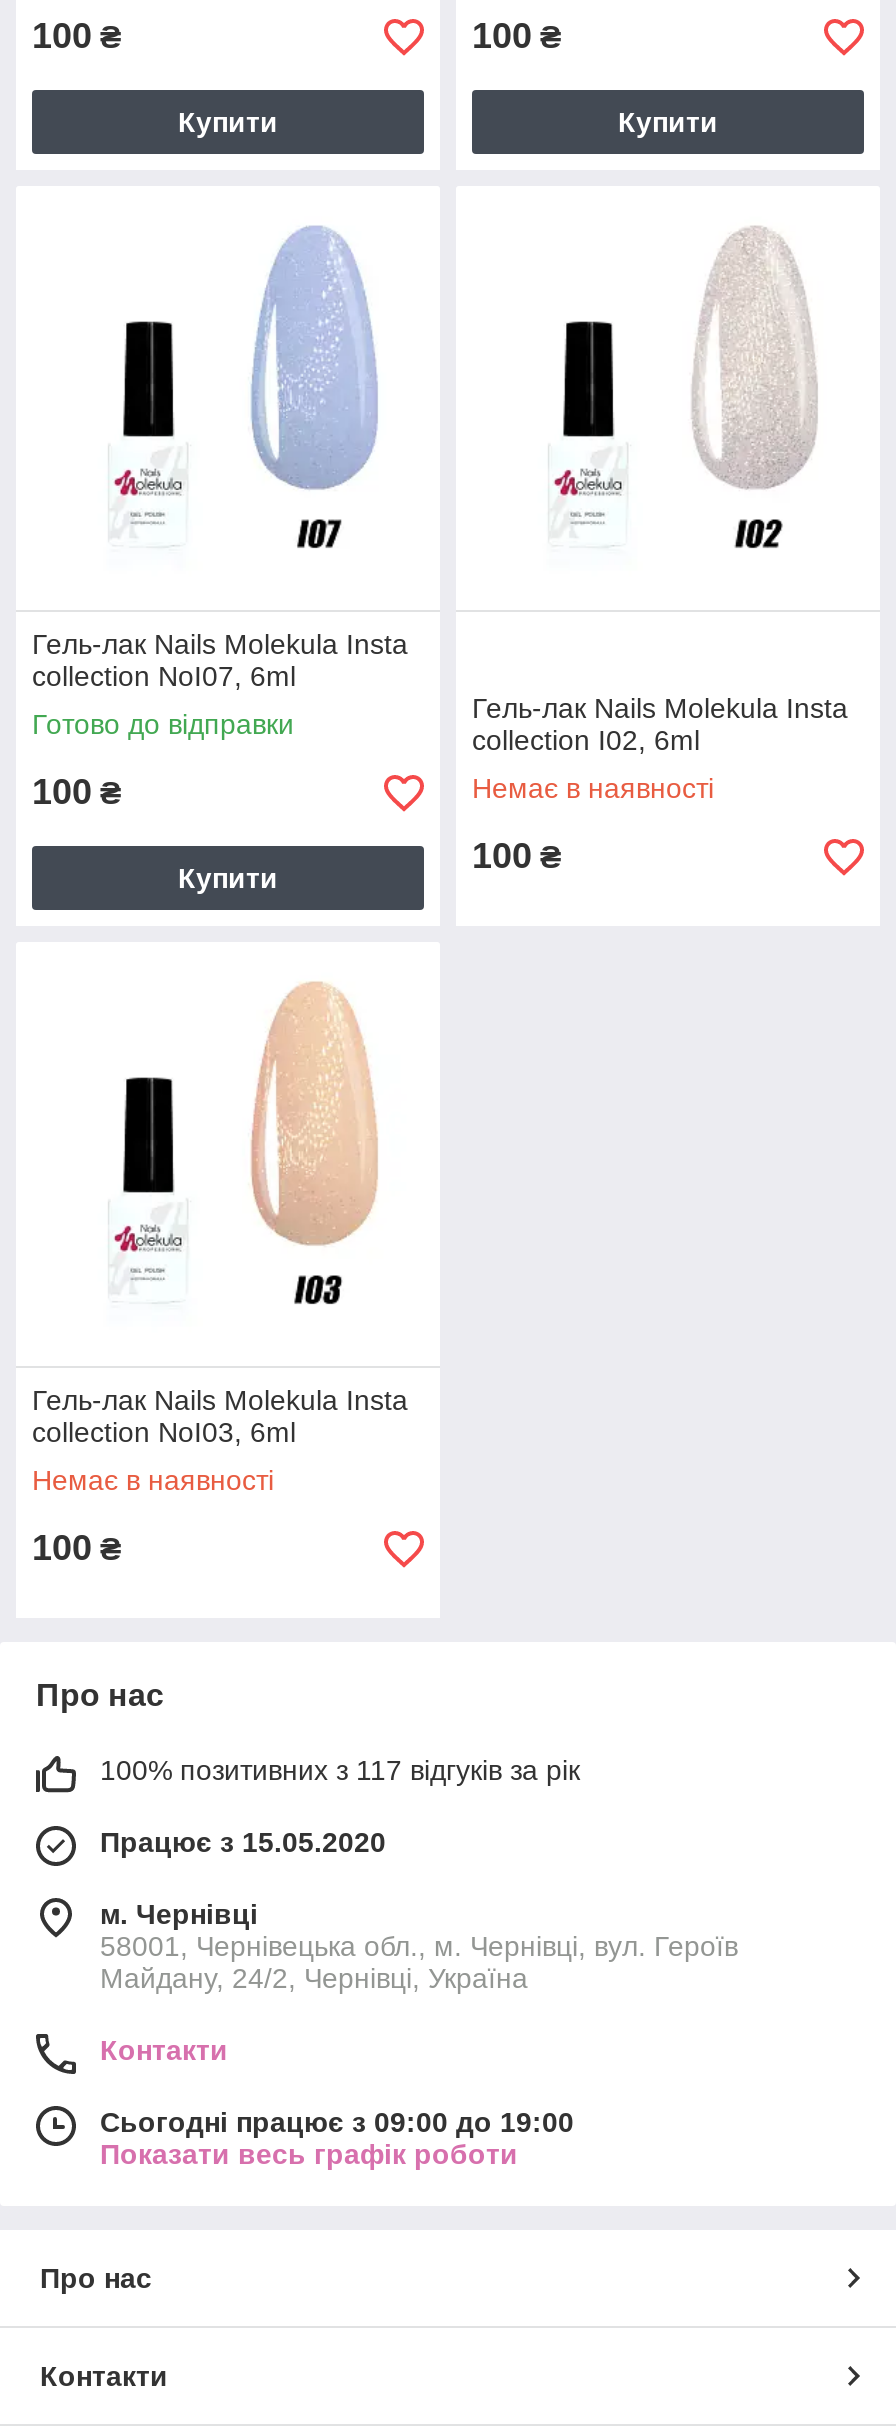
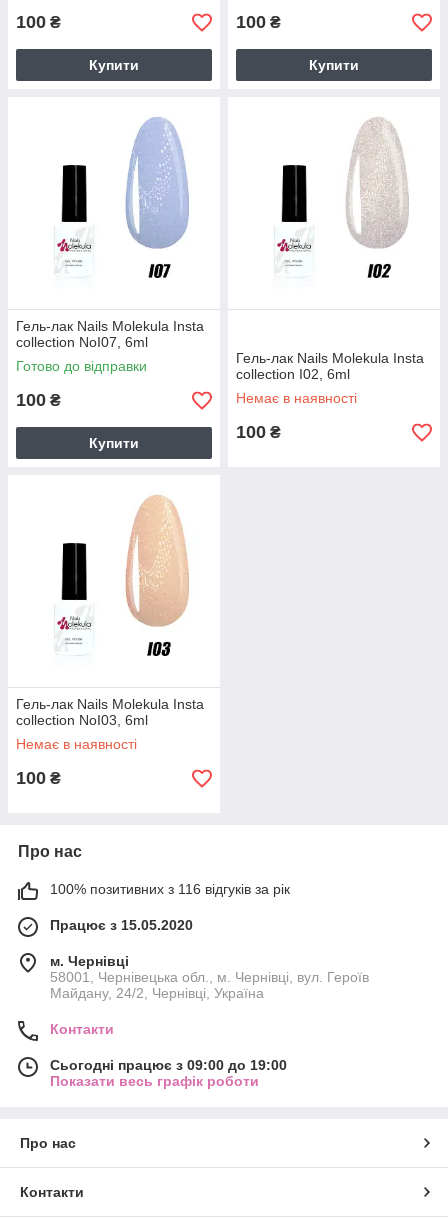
- 100% позитивних з 117 відгуків за рік
+ 100% позитивних з 116 відгуків за рік
